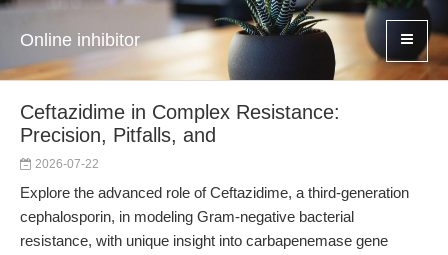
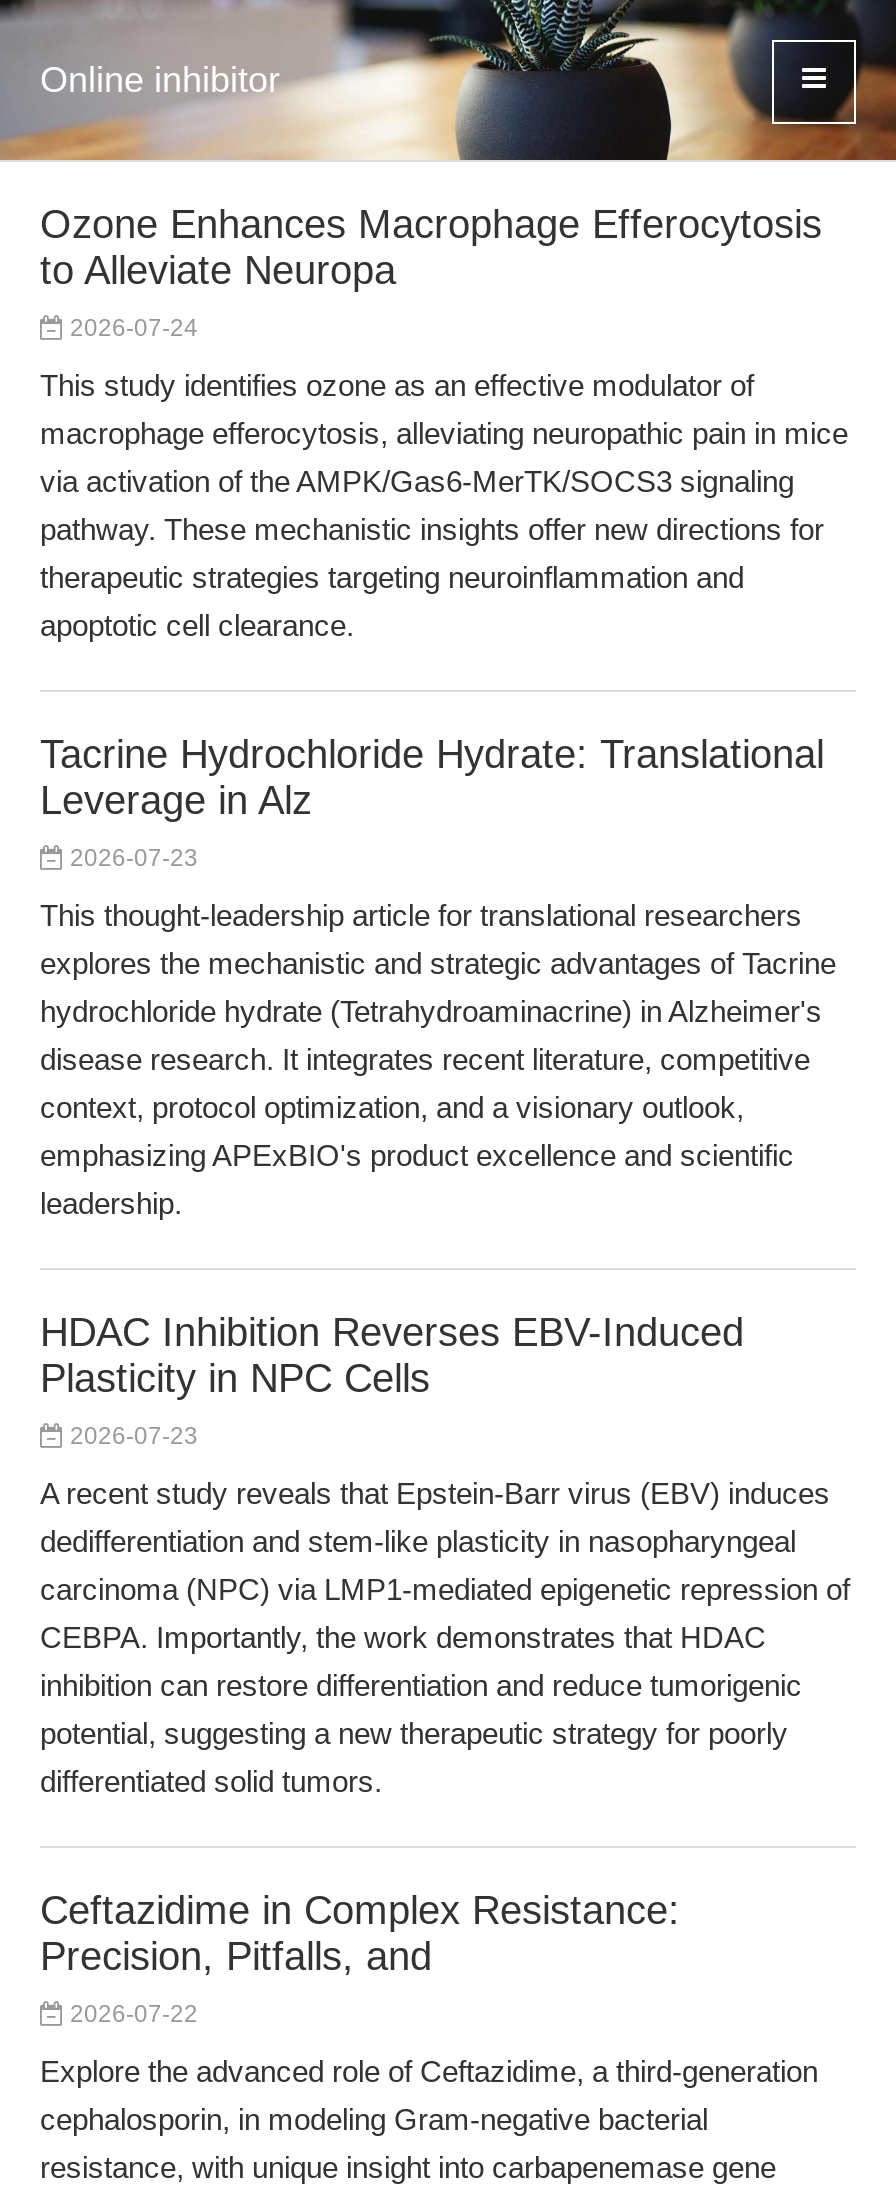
+ Ozone Enhances Macrophage Efferocytosis
+ to Alleviate Neuropa
+ 2026-07-24
+ This study identifies ozone as an effective modulator of
+ macrophage efferocytosis, alleviating neuropathic pain in mice
+ via activation of the AMPK/Gas6-MerTK/SOCS3 signaling
+ pathway. These mechanistic insights offer new directions for
+ therapeutic strategies targeting neuroinflammation and
+ apoptotic cell clearance.
+ Tacrine Hydrochloride Hydrate: Translational
+ Leverage in Alz
+ 2026-07-23
+ This thought-leadership article for translational researchers
+ explores the mechanistic and strategic advantages of Tacrine
+ hydrochloride hydrate (Tetrahydroaminacrine) in Alzheimer's
+ disease research. It integrates recent literature, competitive
+ context, protocol optimization, and a visionary outlook,
+ emphasizing APExBIO's product excellence and scientific
+ leadership.
+ HDAC Inhibition Reverses EBV-Induced
+ Plasticity in NPC Cells
+ 2026-07-23
+ A recent study reveals that Epstein-Barr virus (EBV) induces
+ dedifferentiation and stem-like plasticity in nasopharyngeal
+ carcinoma (NPC) via LMP1-mediated epigenetic repression of
+ CEBPA. Importantly, the work demonstrates that HDAC
+ inhibition can restore differentiation and reduce tumorigenic
+ potential, suggesting a new therapeutic strategy for poorly
+ differentiated solid tumors.
